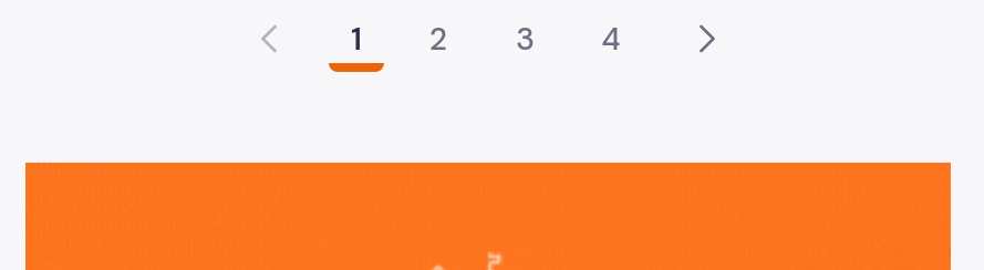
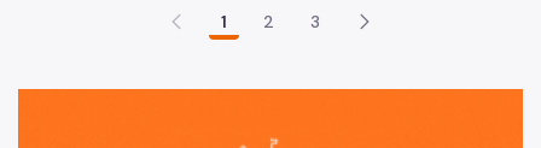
- 4
